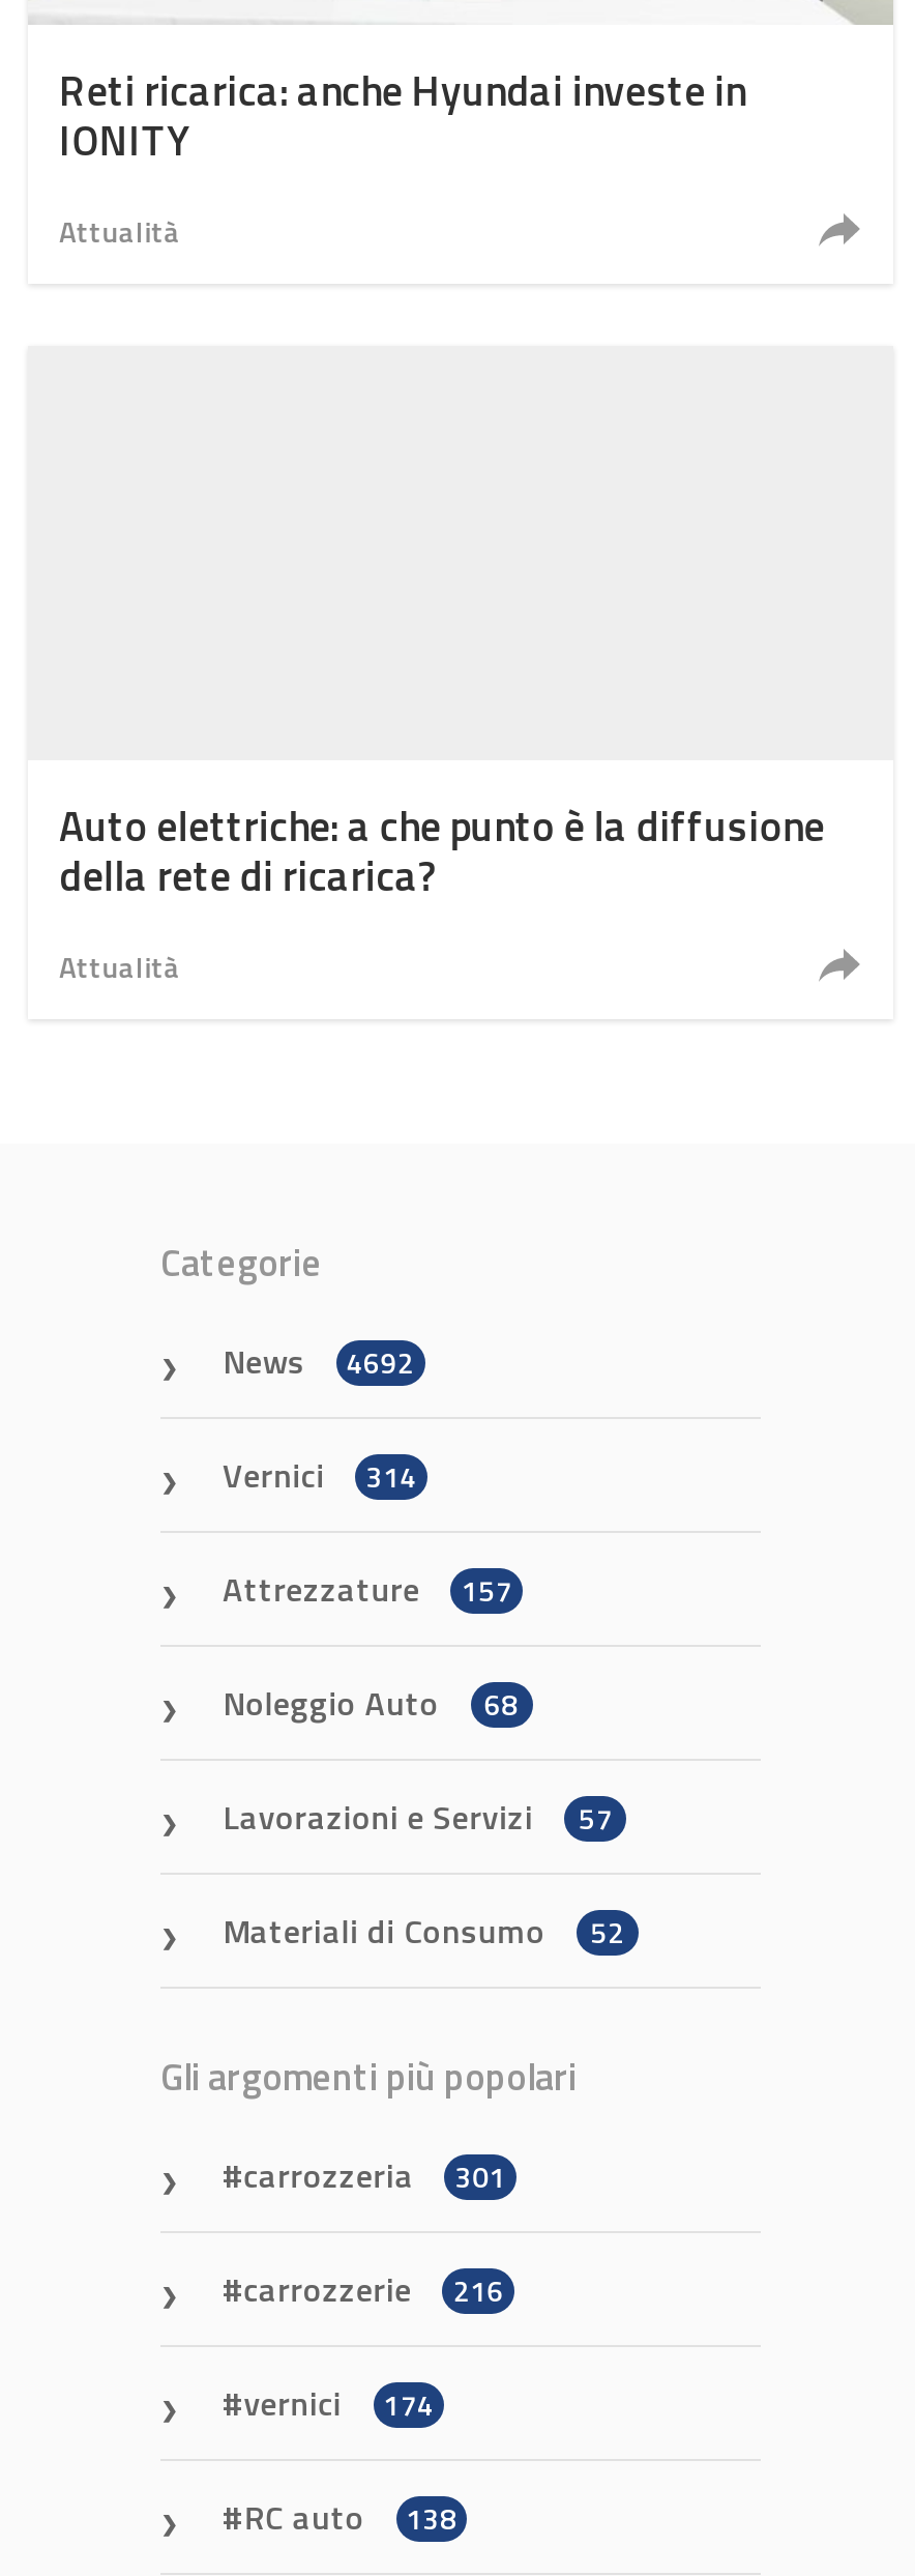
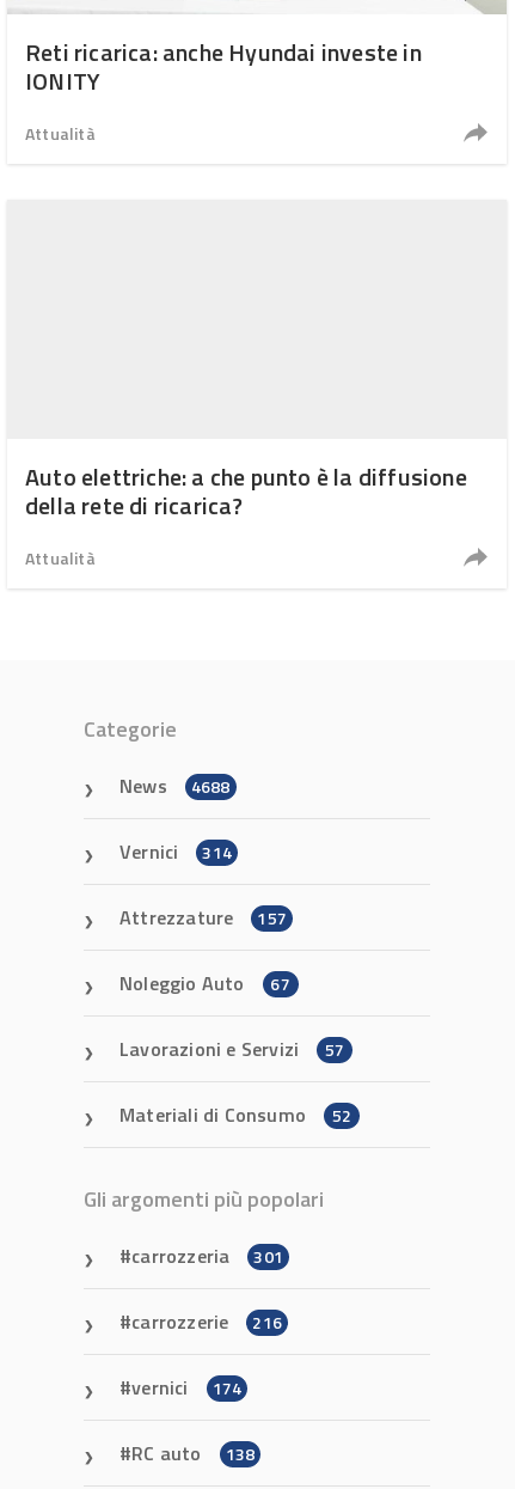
- News 4692
+ News 4688

- Noleggio Auto 68
+ Noleggio Auto 67
